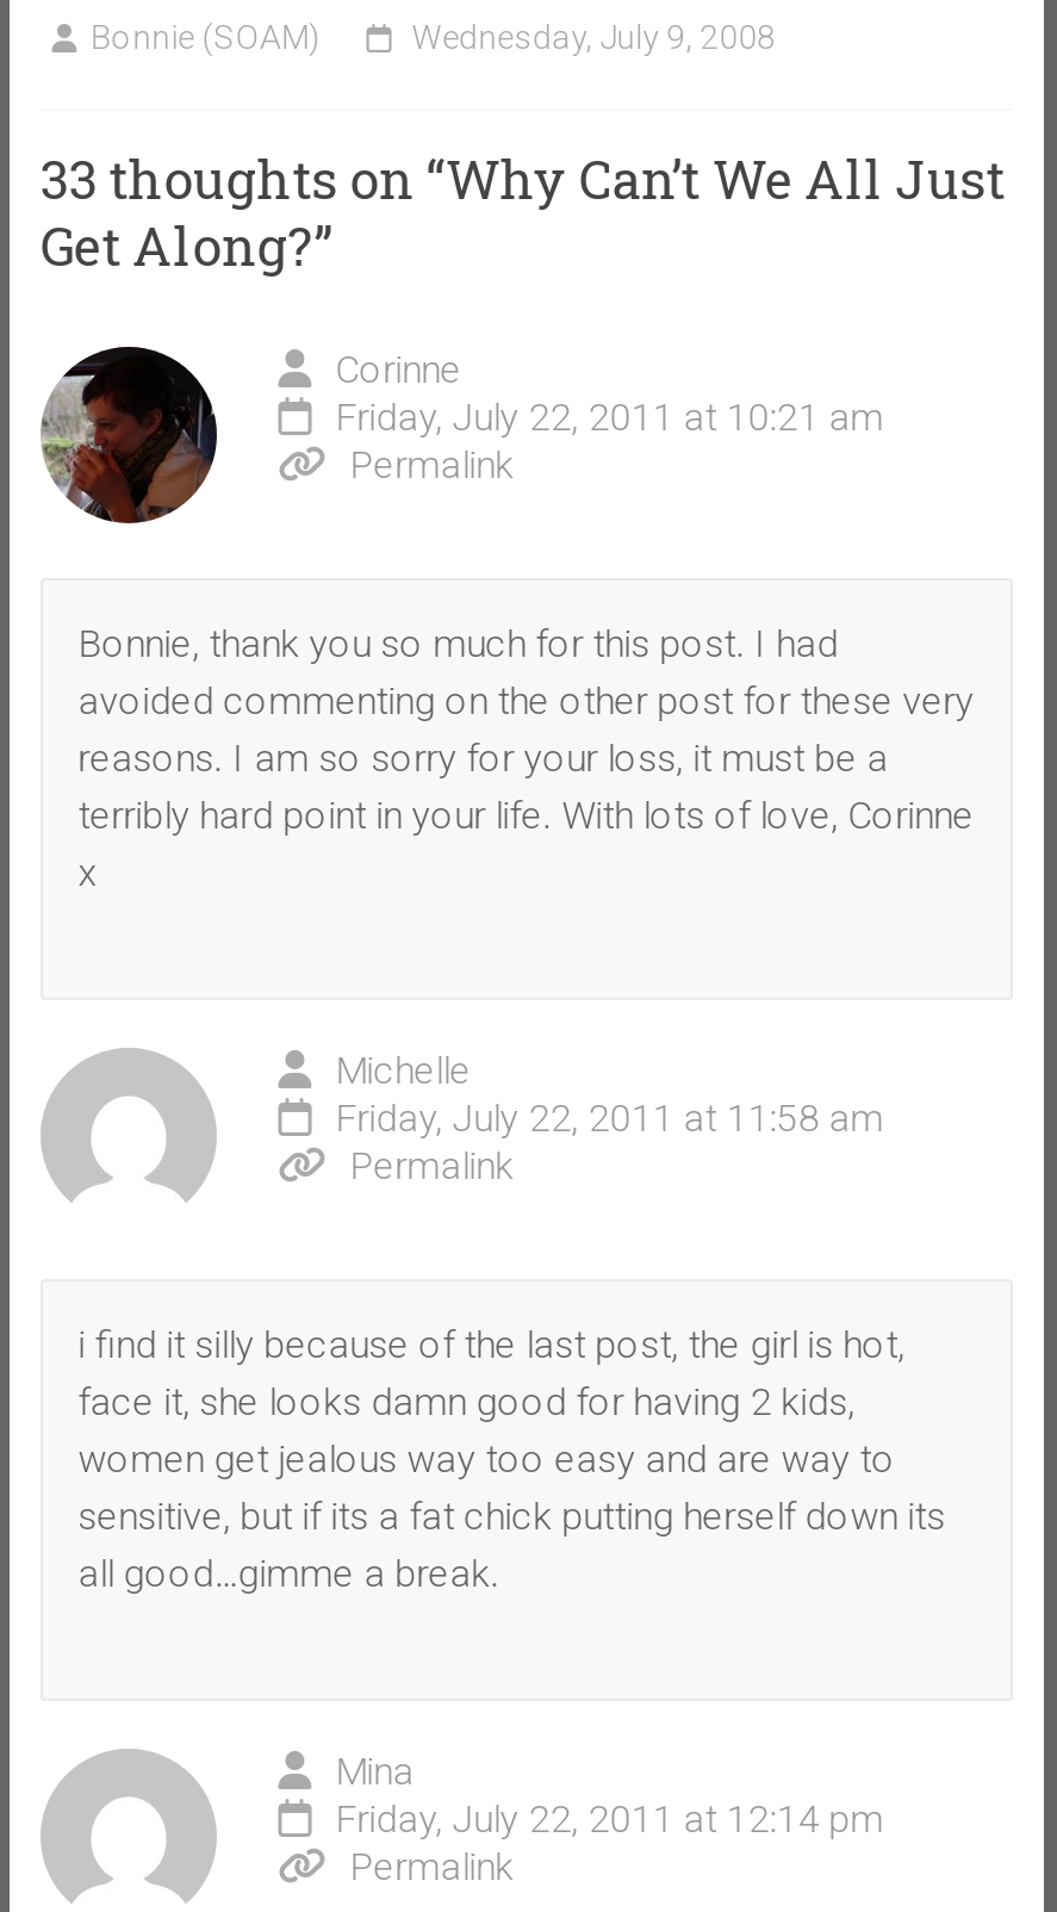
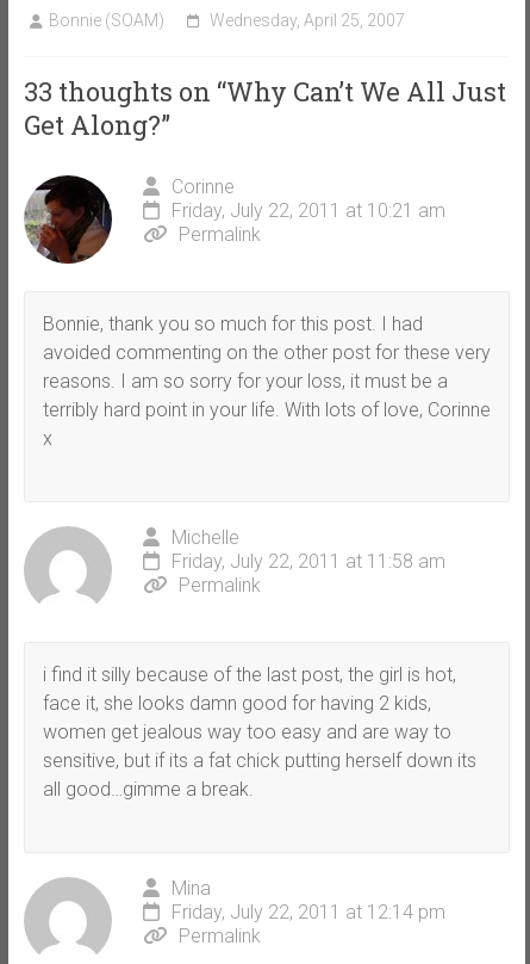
- Wednesday, July 9, 2008
+ Wednesday, April 25, 2007
